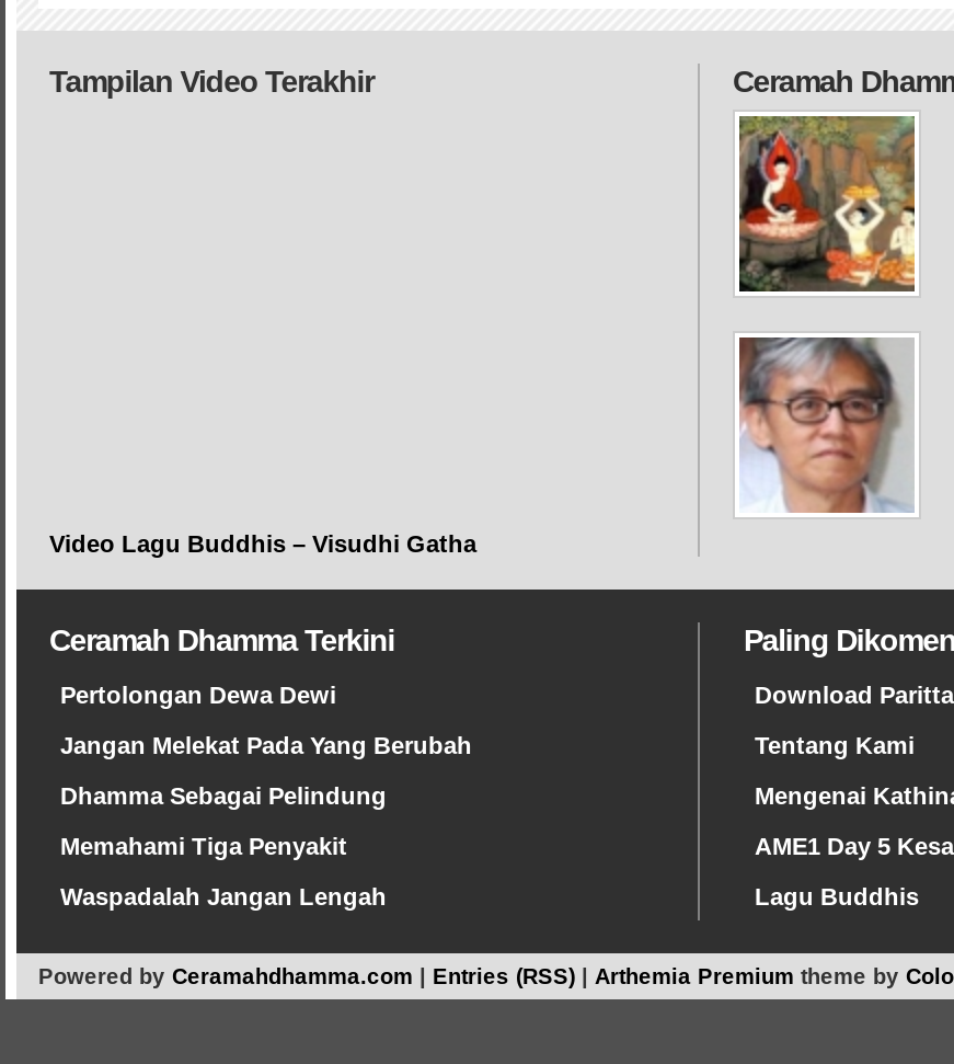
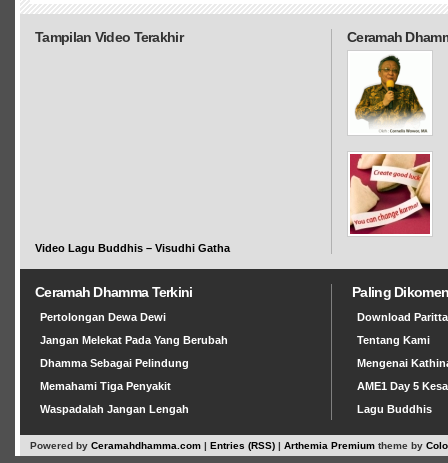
- [image]
+ [image]

- [image]
+ [image]
